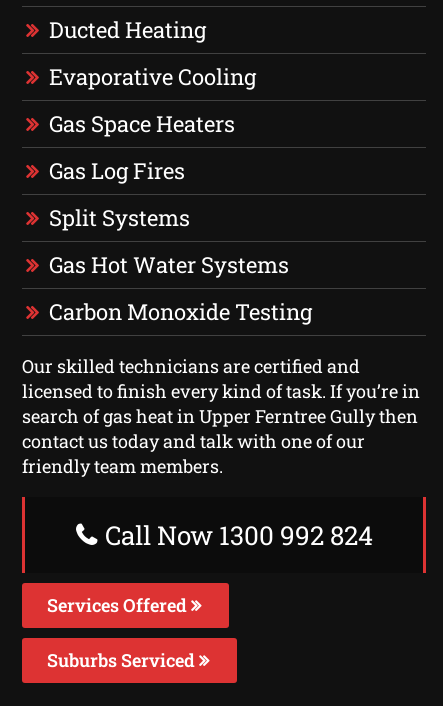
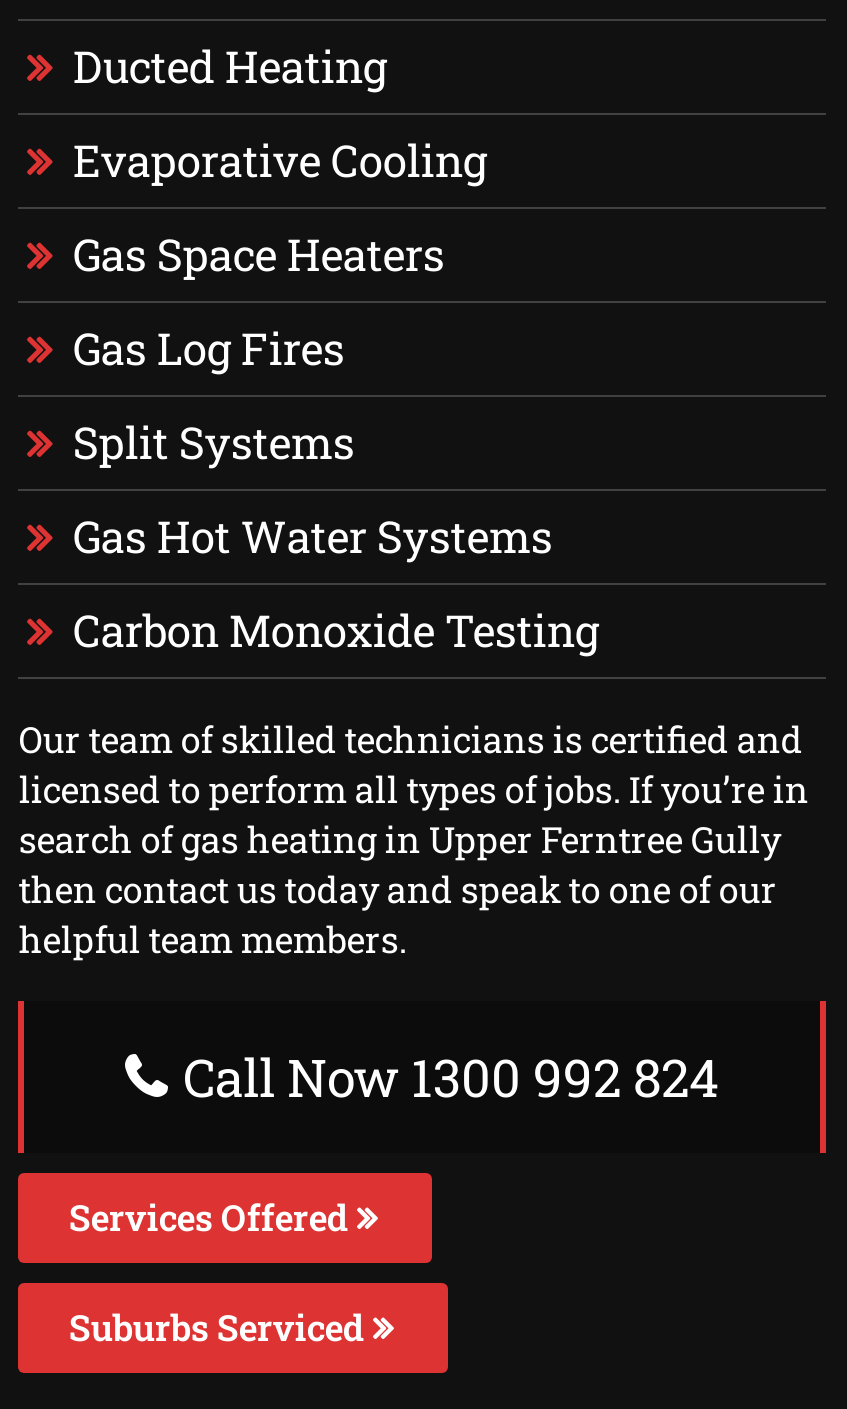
- Our skilled technicians are certified and
- licensed to finish every kind of task. If you’re in
- search of gas heat in Upper Ferntree Gully then
- contact us today and talk with one of our
- friendly team members.
+ Our team of skilled technicians is certified and
+ licensed to perform all types of jobs. If you’re in
+ search of gas heating in Upper Ferntree Gully
+ then contact us today and speak to one of our
+ helpful team members.
